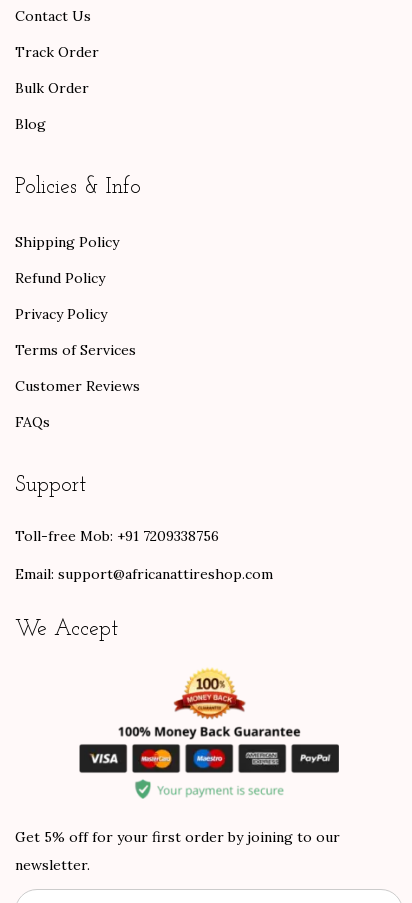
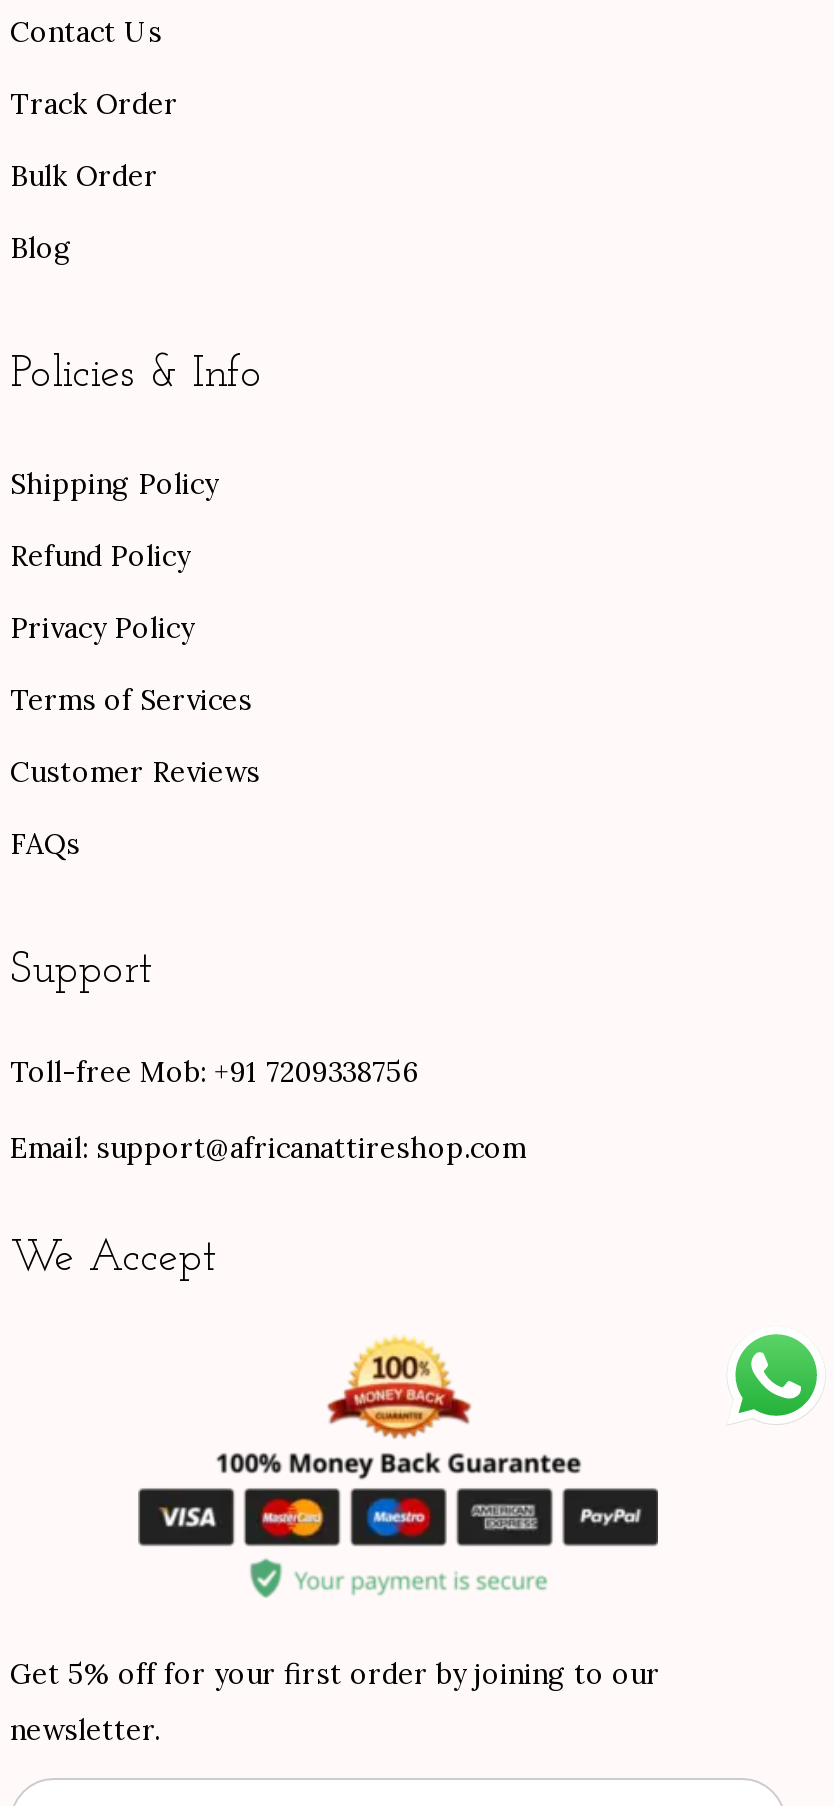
+ [image]
